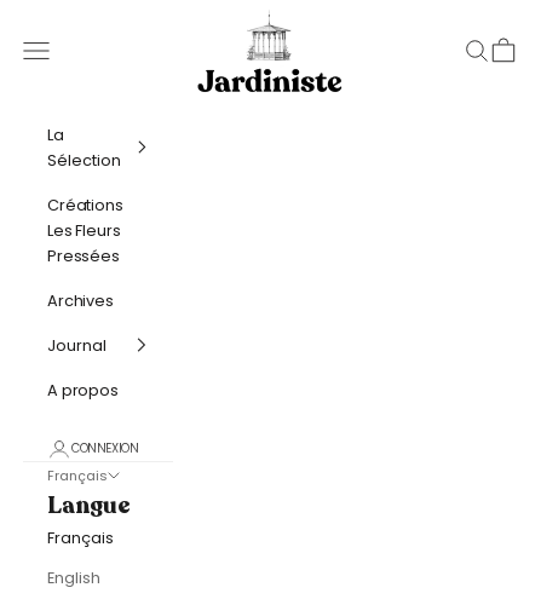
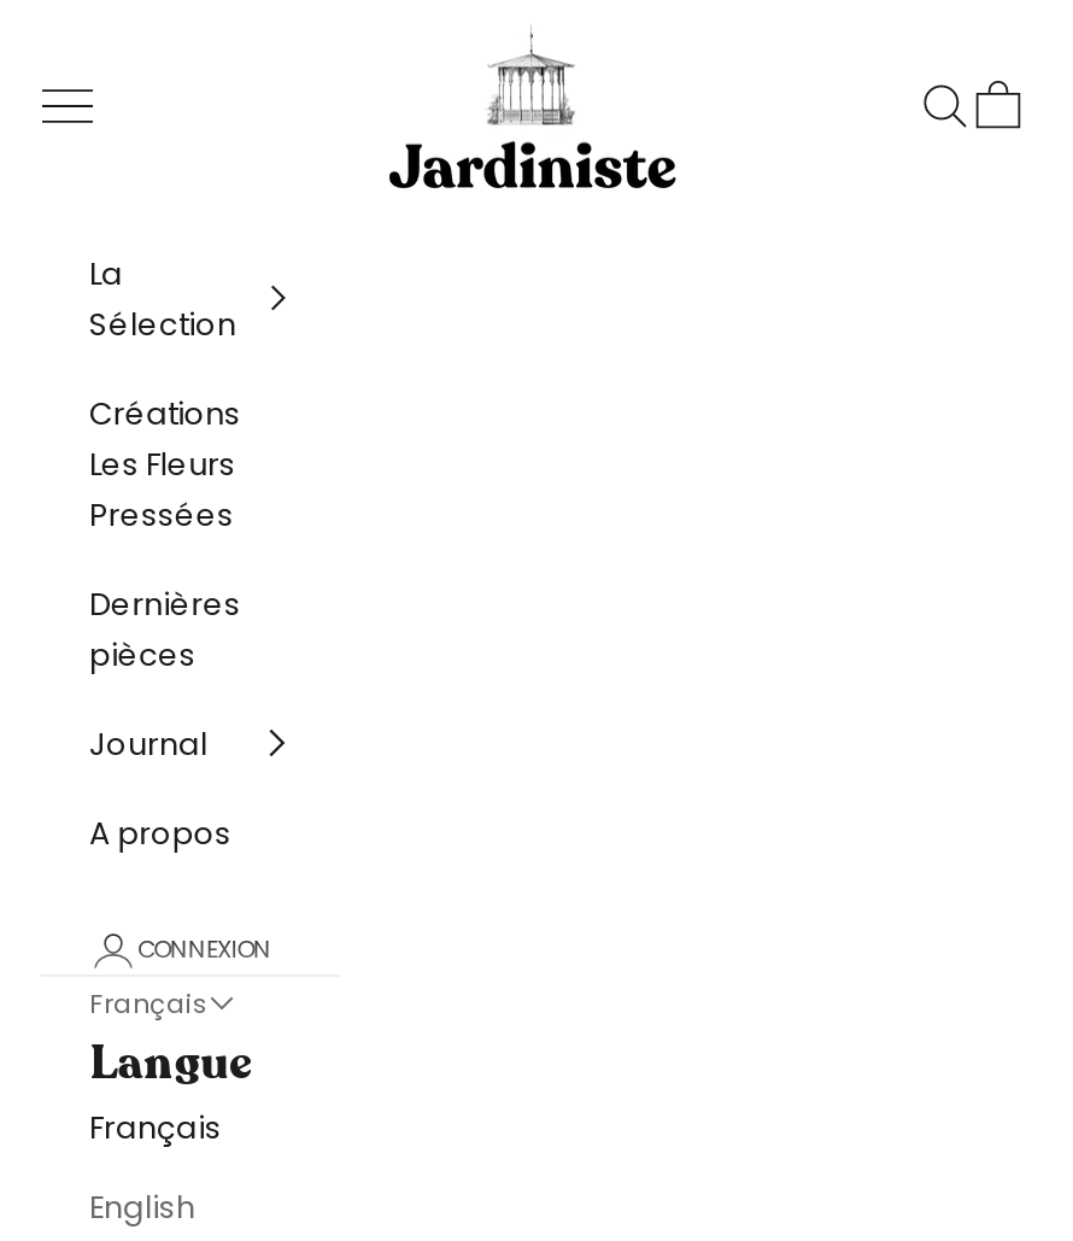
- Archives
+ Dernières
+ pièces
